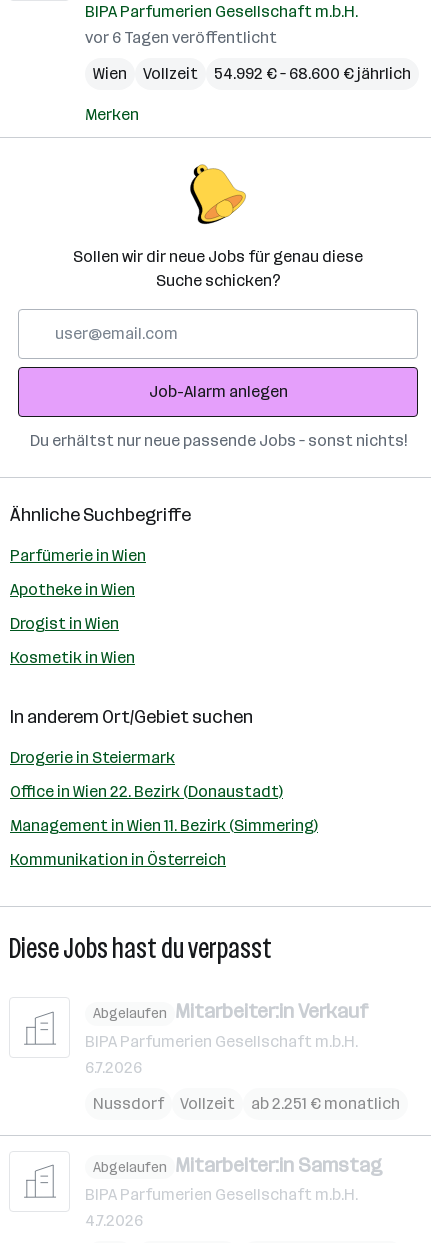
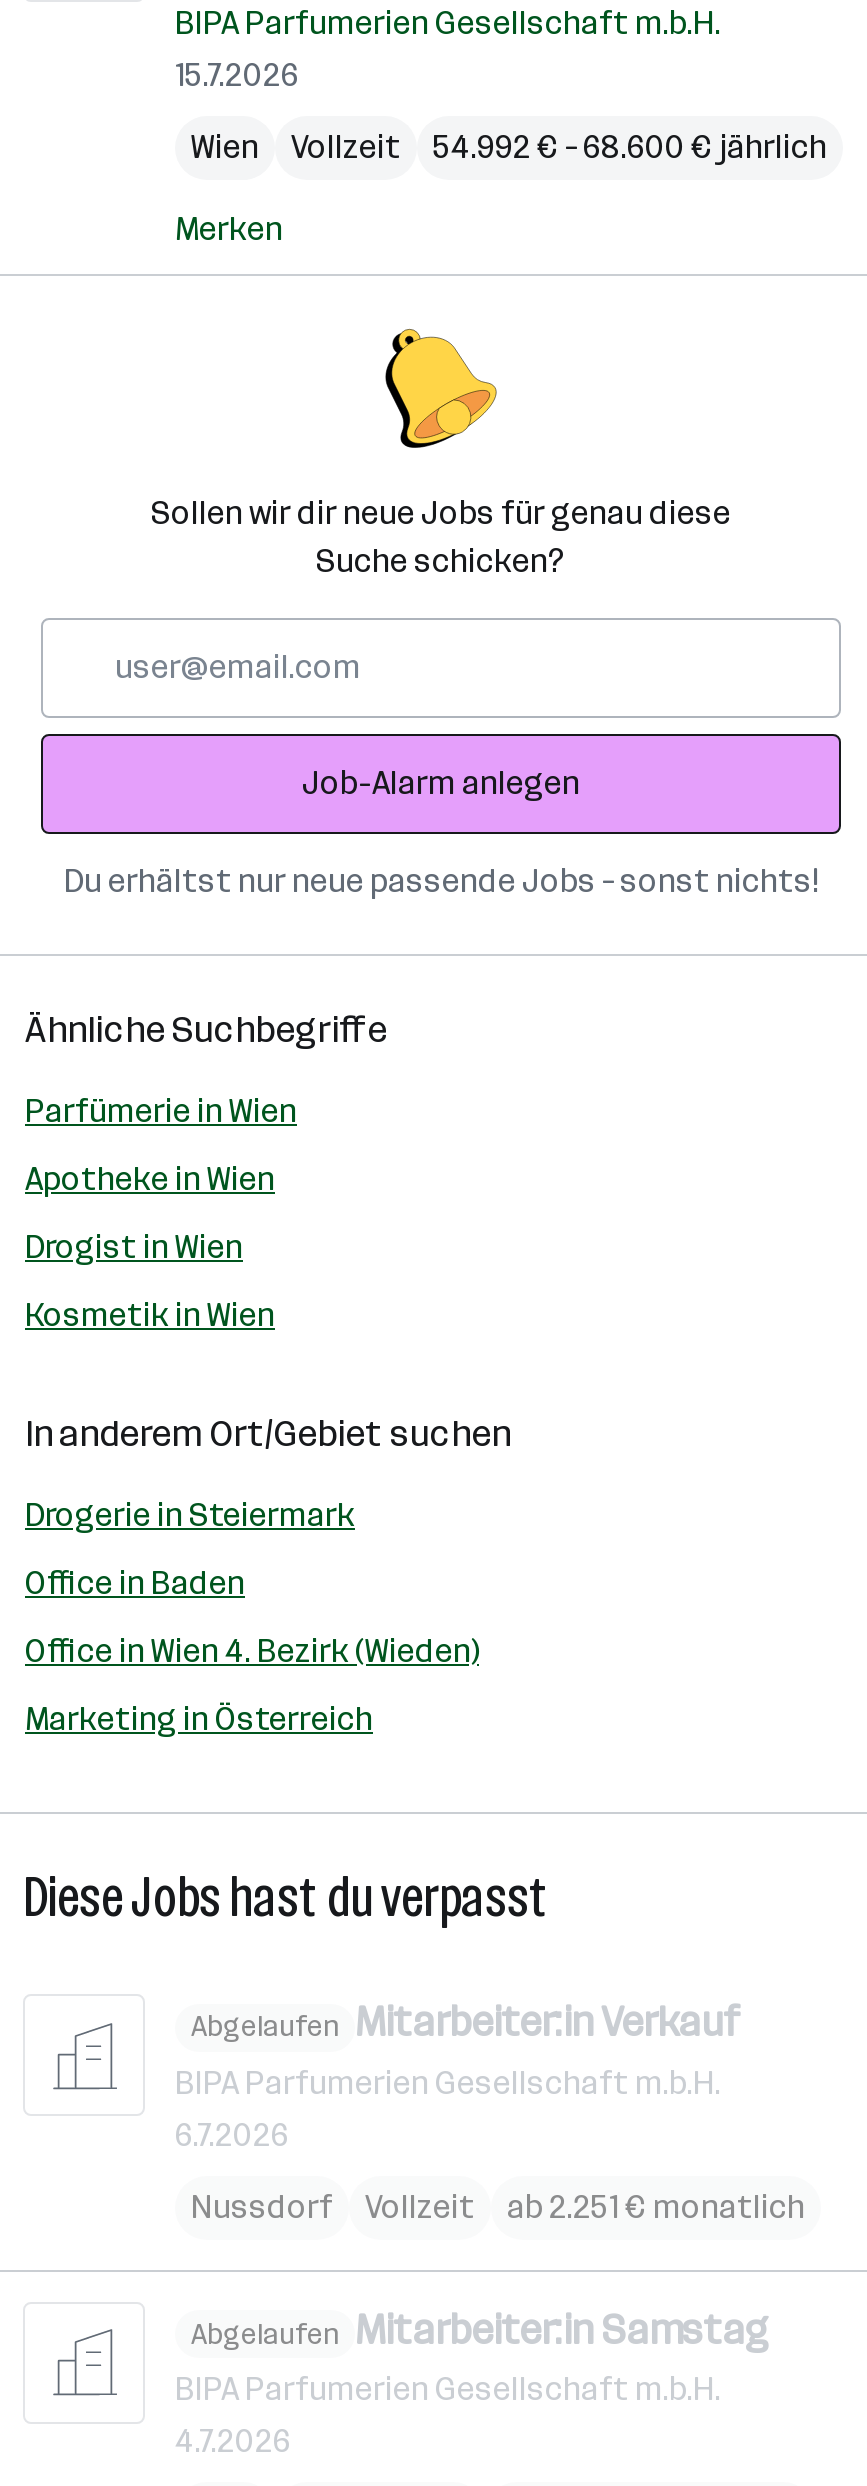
- vor 6 Tagen veröffentlicht
+ 15.7.2026

- Office in Wien 22. Bezirk (Donaustadt)
+ Office in Baden

- Management in Wien 11. Bezirk (Simmering)
+ Office in Wien 4. Bezirk (Wieden)

- Kommunikation in Österreich
+ Marketing in Österreich
